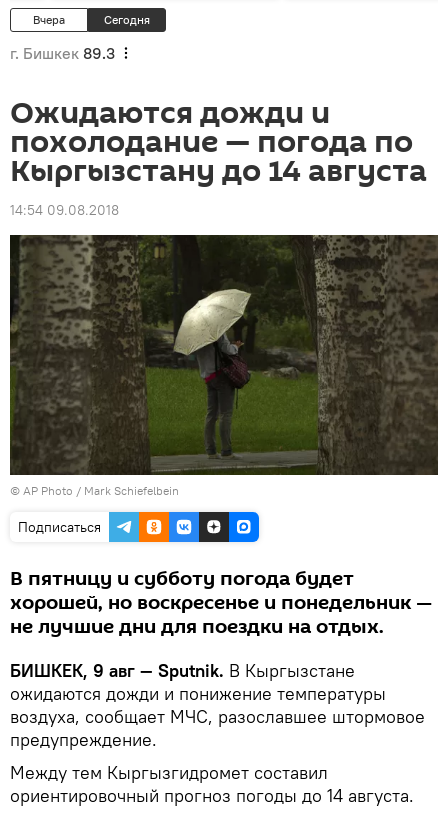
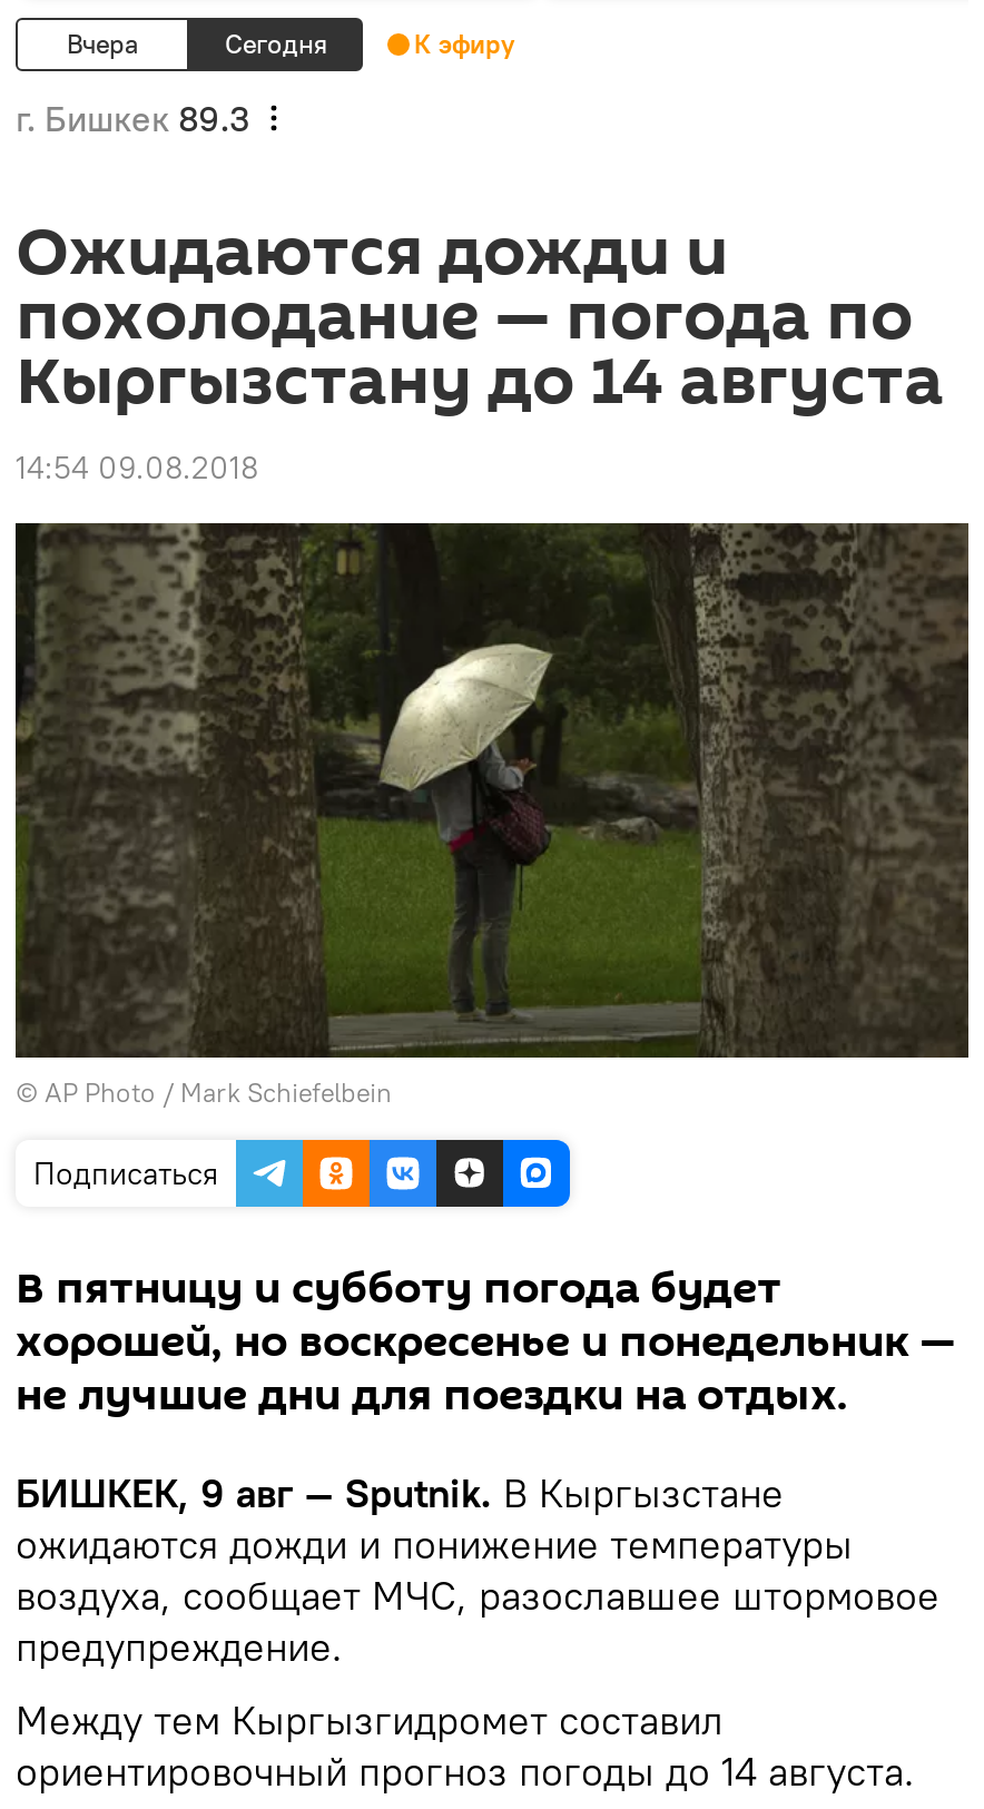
+ К эфиру
